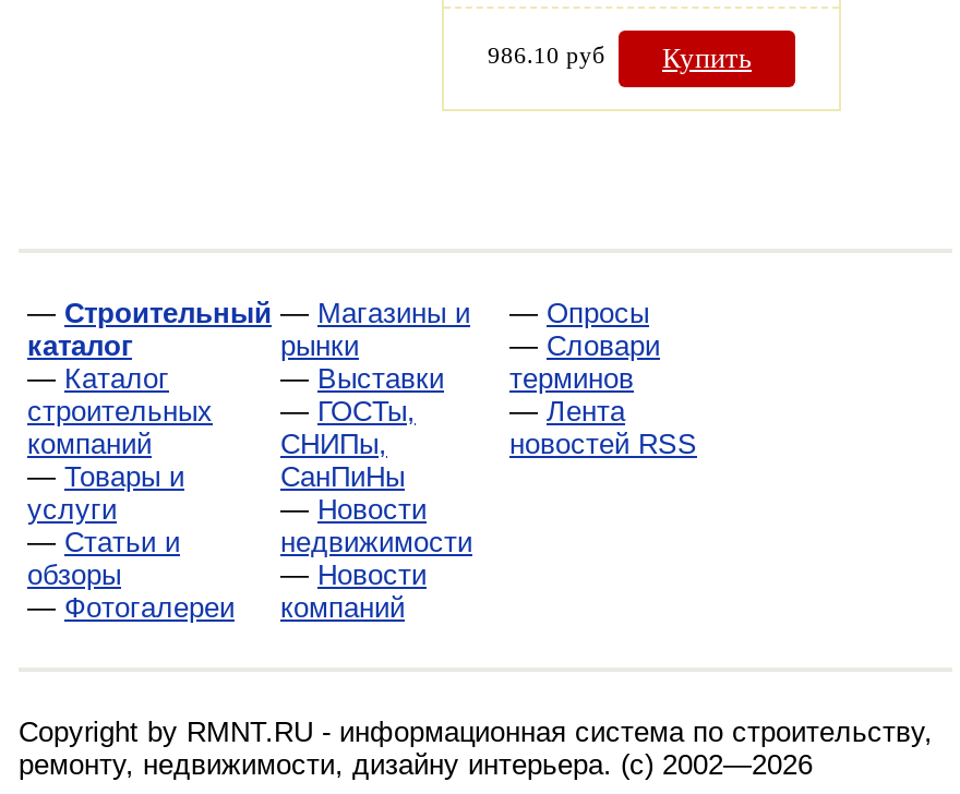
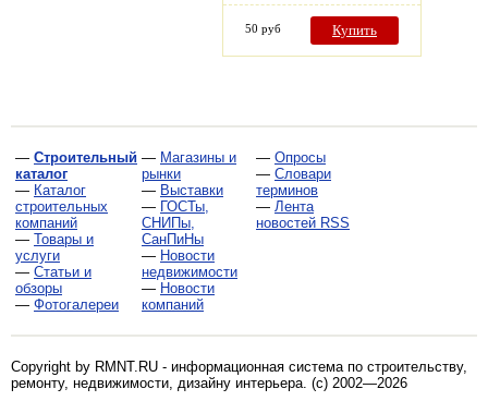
- 986.10 руб
+ 50 руб
